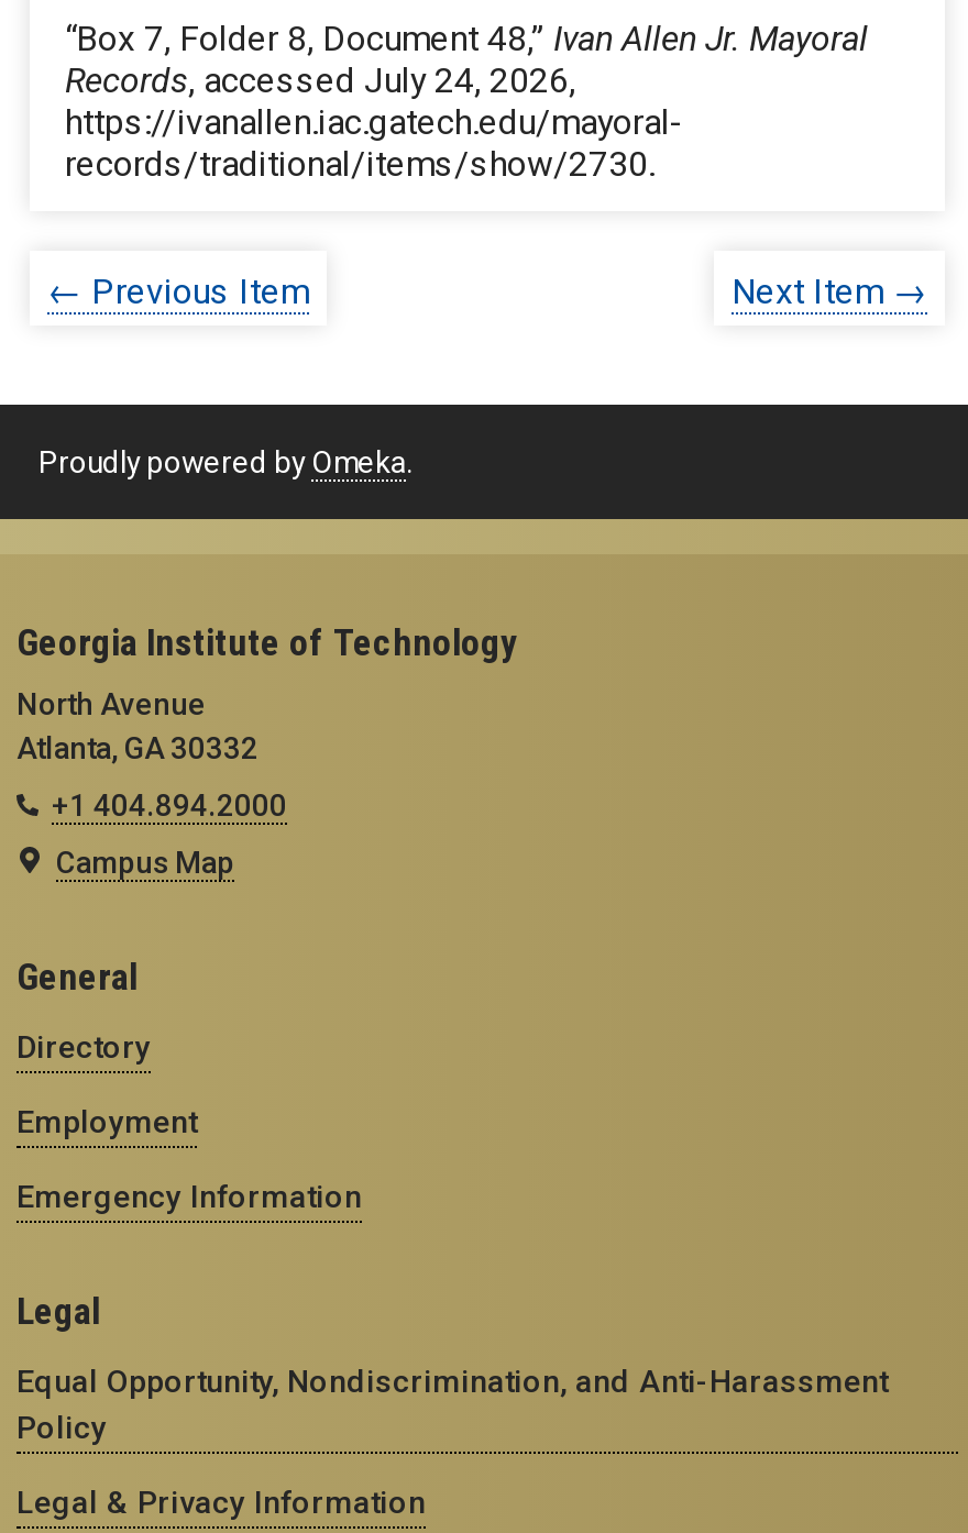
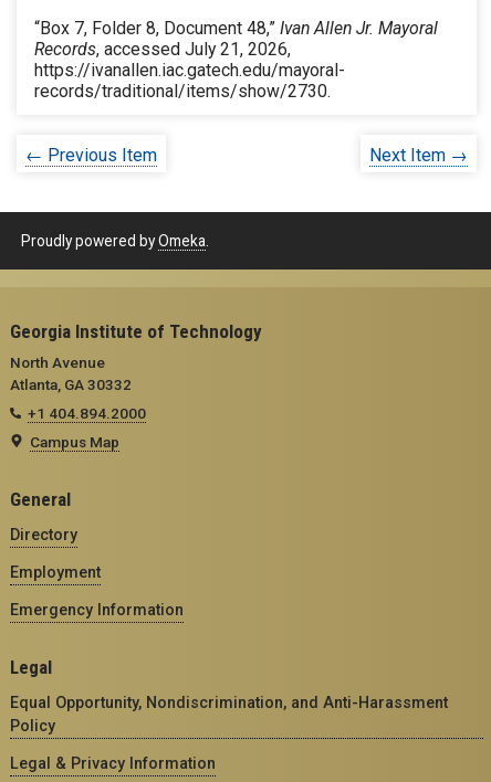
- Records, accessed July 24, 2026,
+ Records, accessed July 21, 2026,
